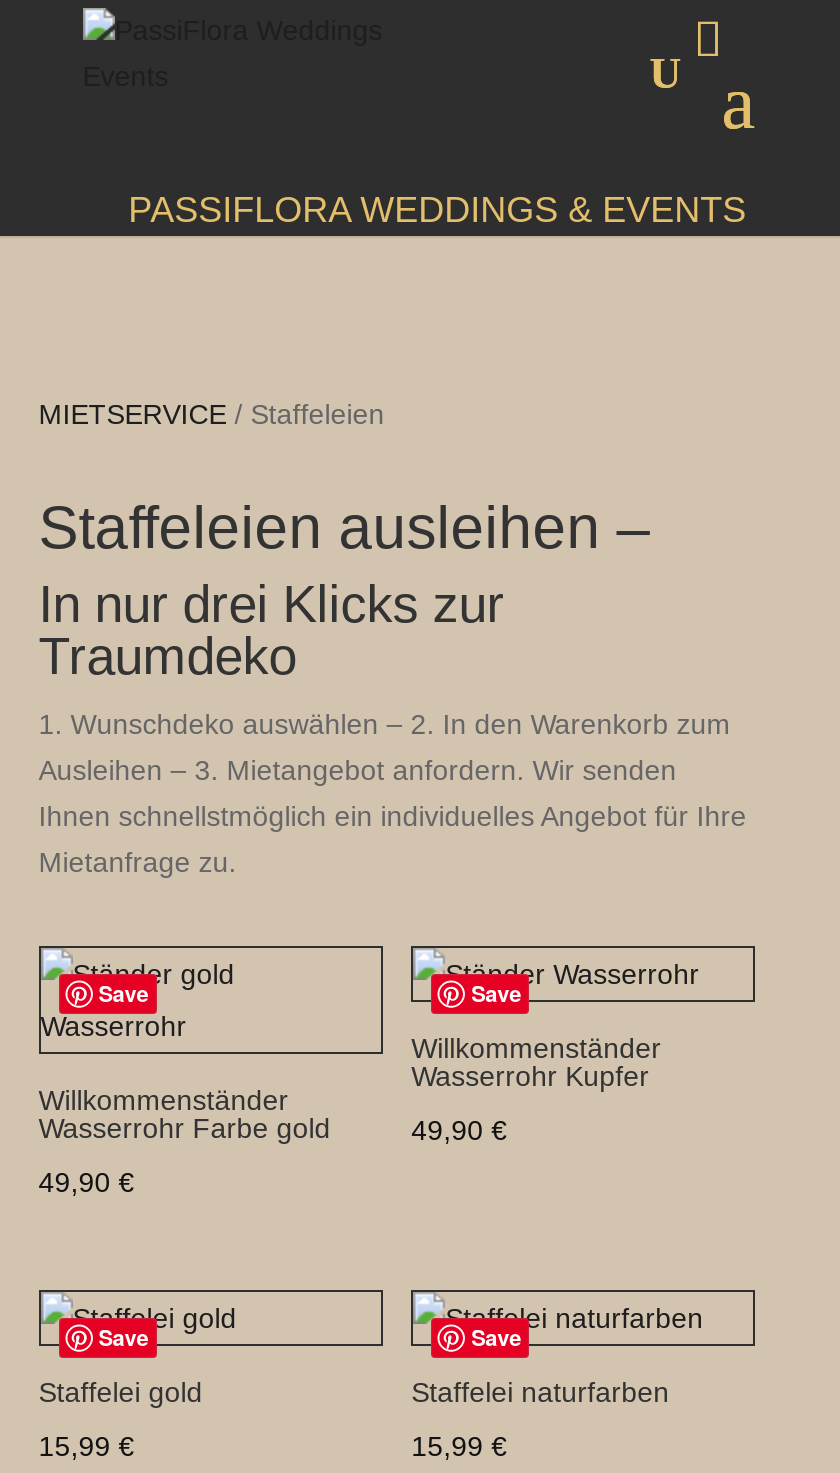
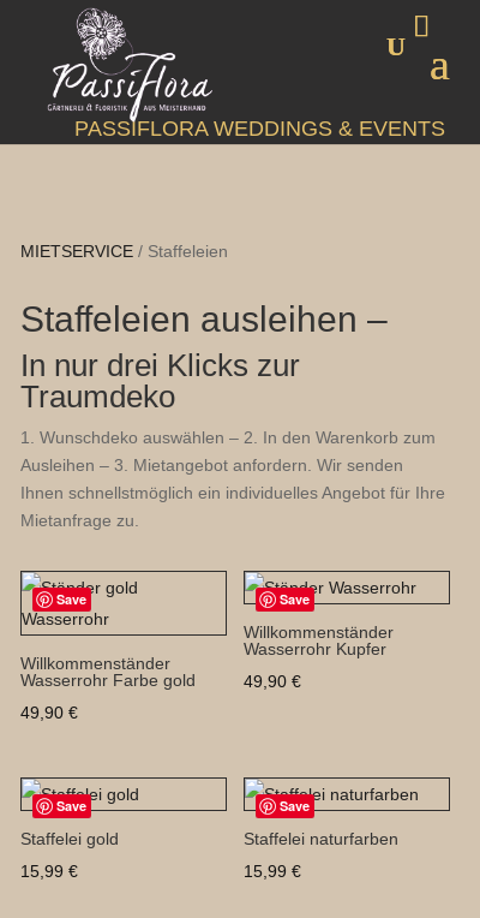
+ [image]
